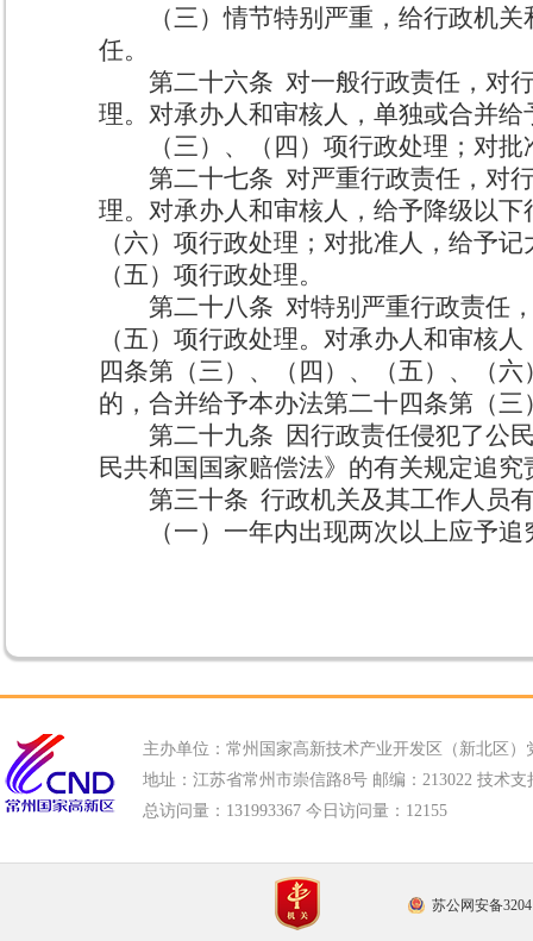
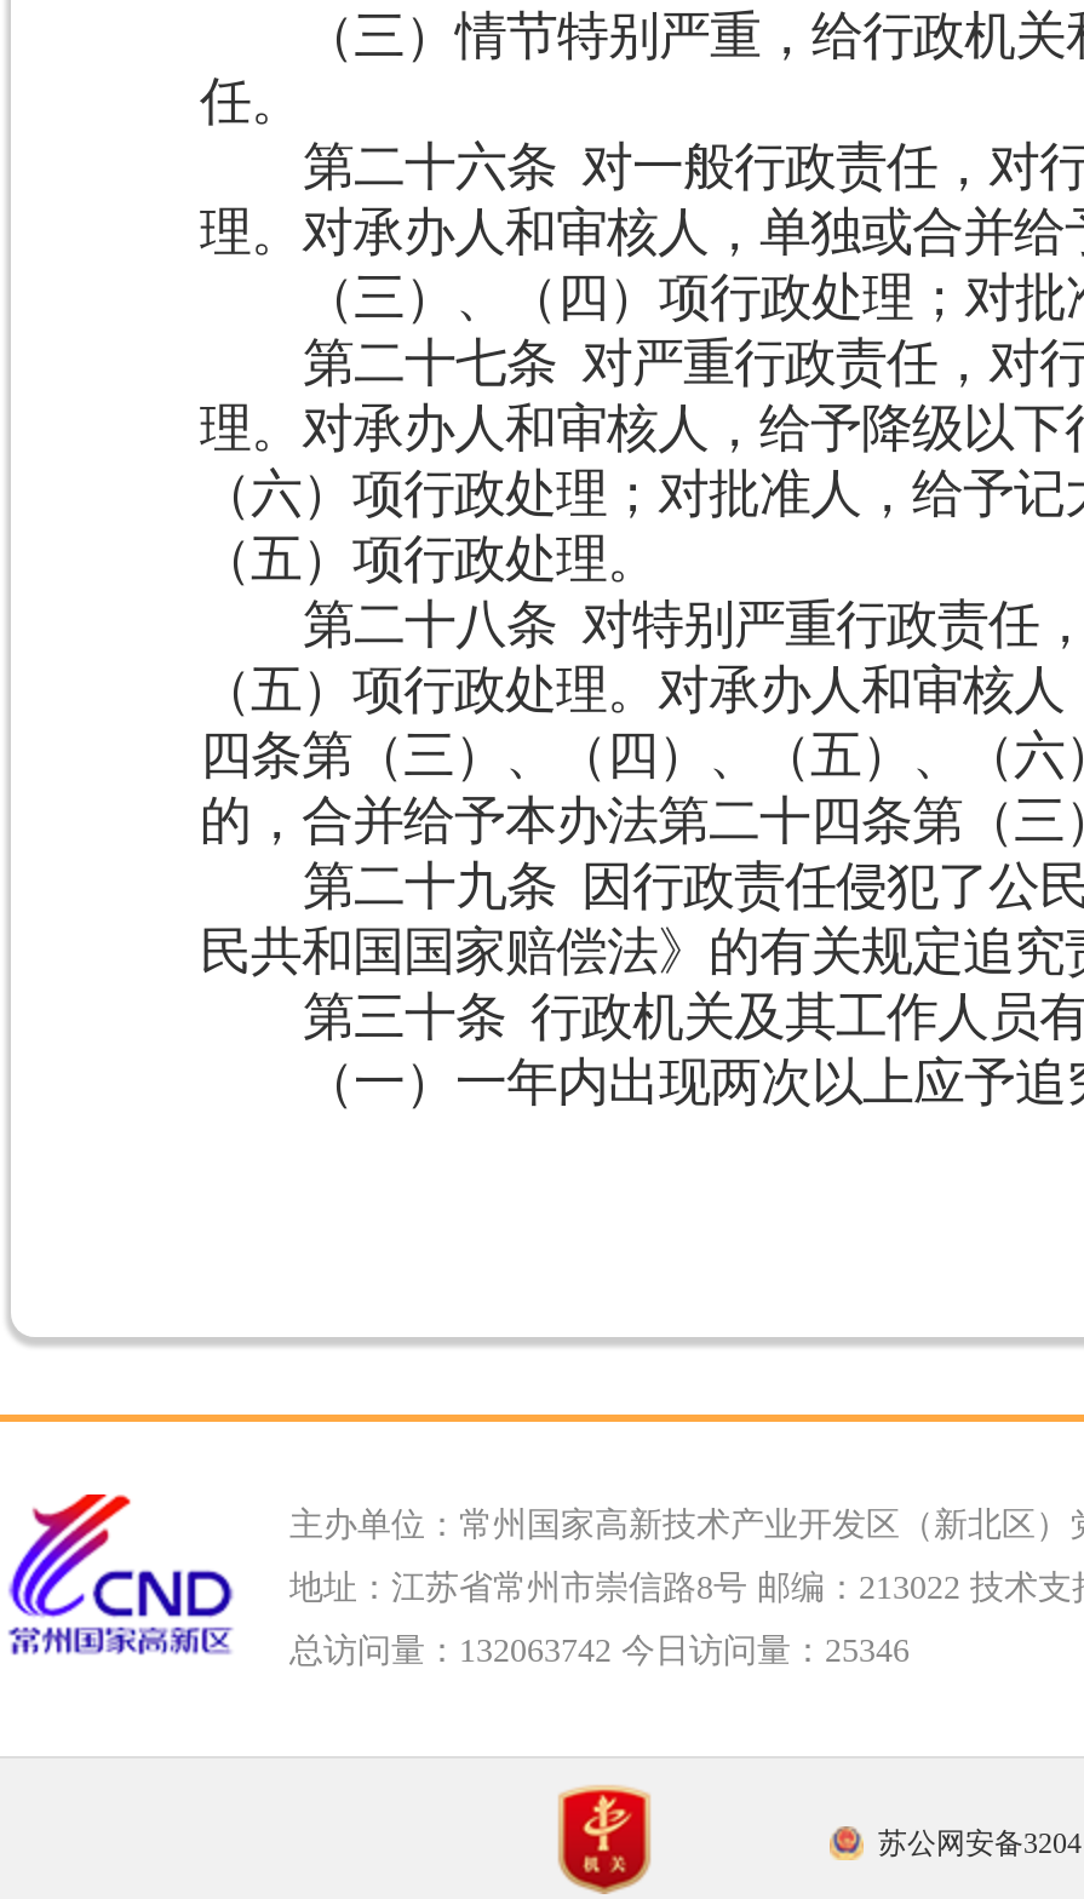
- 总访问量：131993367 今日访问量：12155
+ 总访问量：132063742 今日访问量：25346
